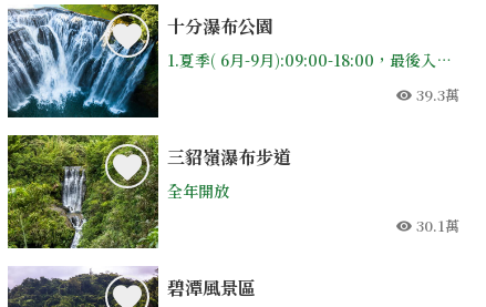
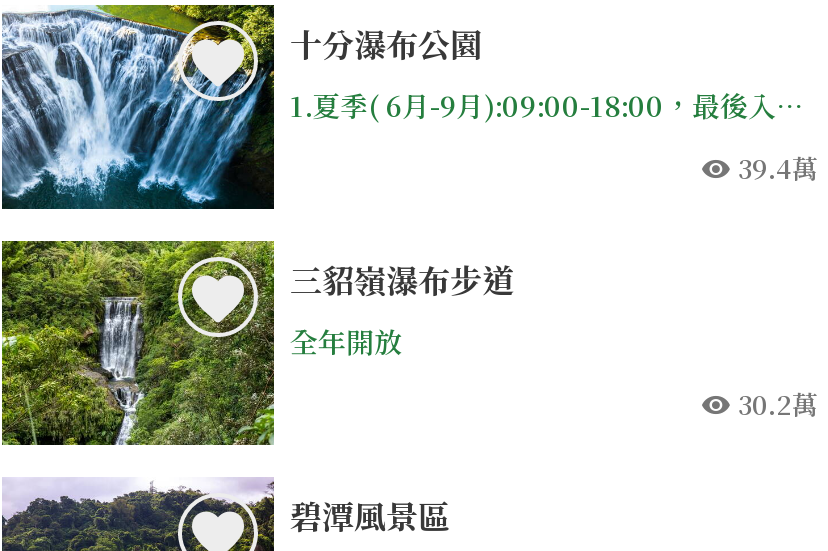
- 39.3萬
+ 39.4萬

- 30.1萬
+ 30.2萬
